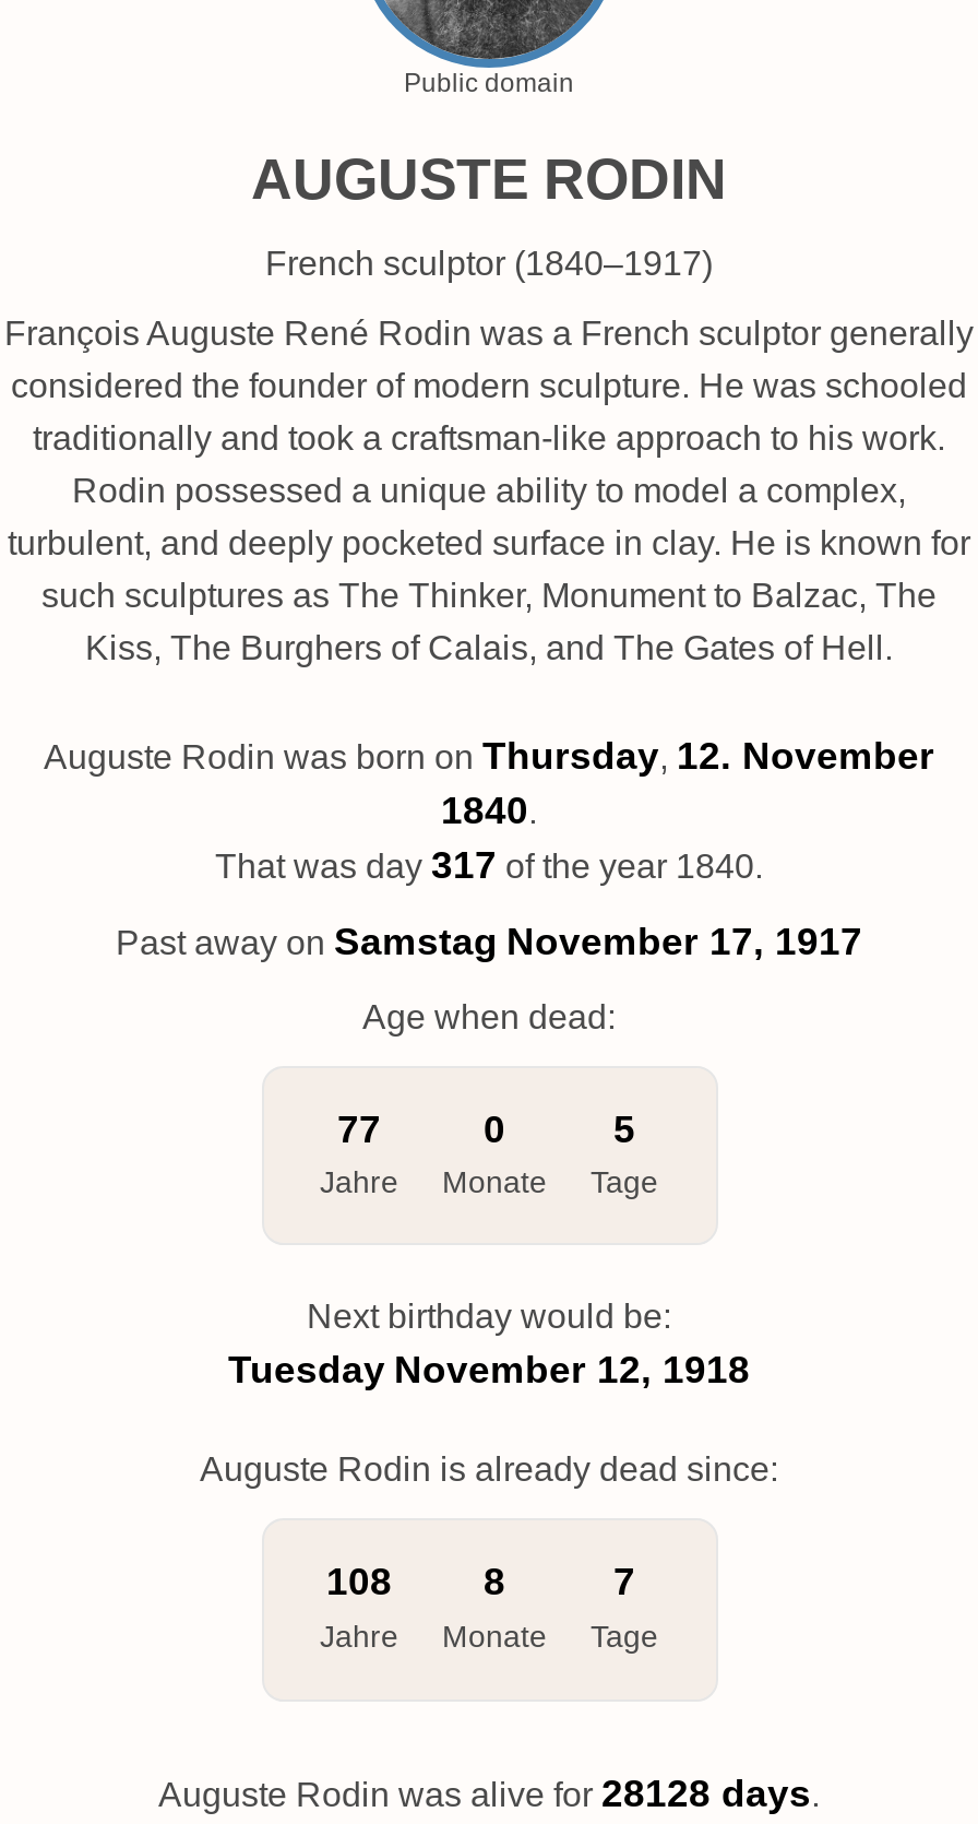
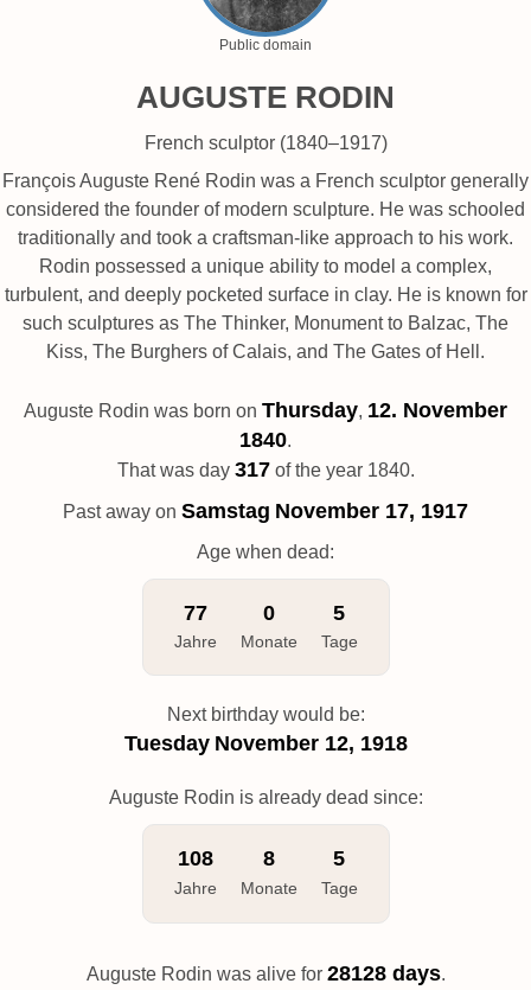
- 7
+ 5
